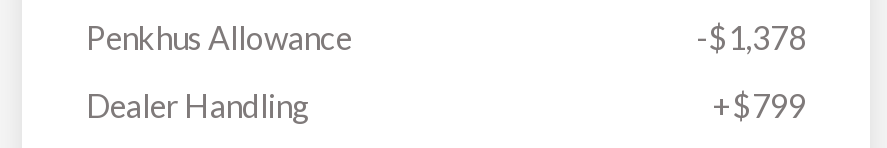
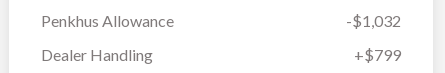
- -$1,378
+ -$1,032
